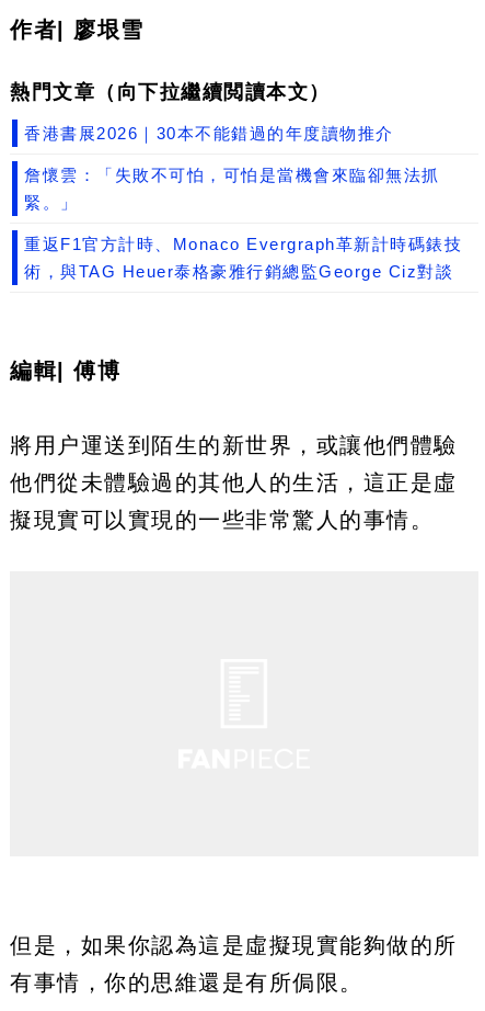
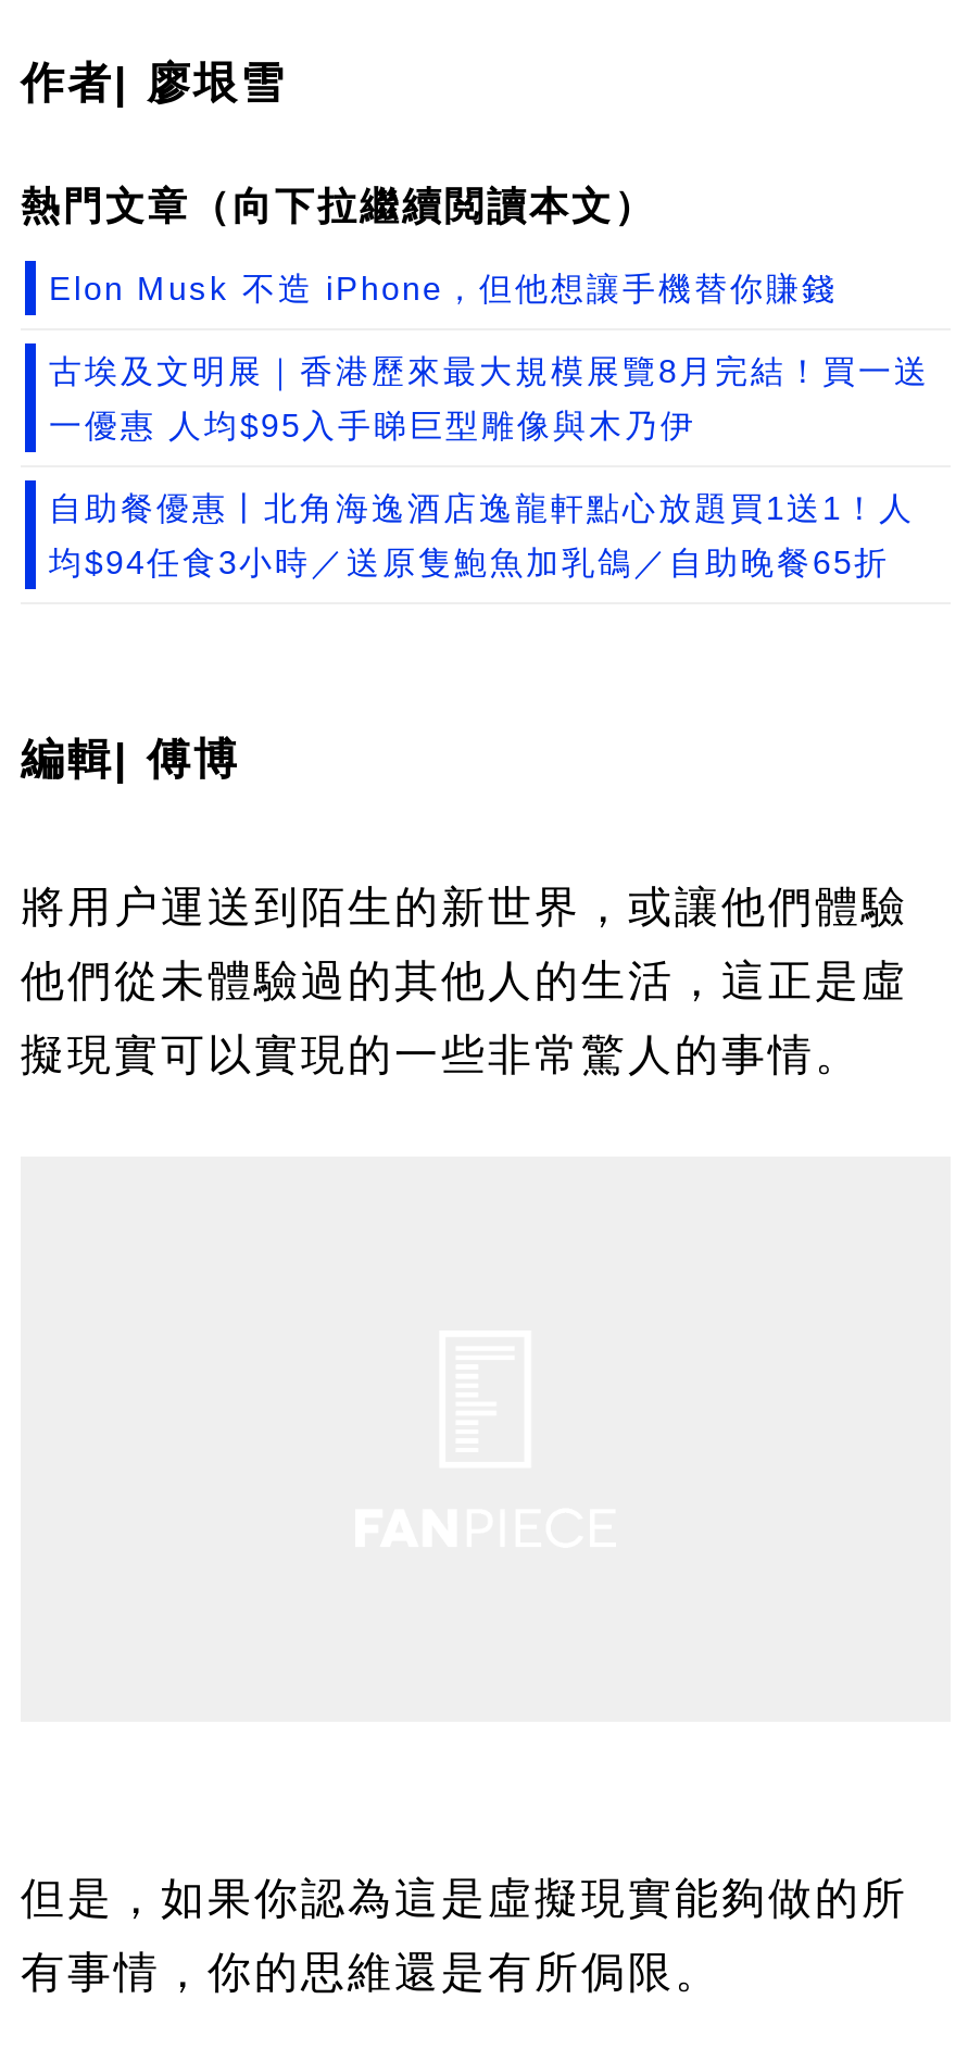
- 香港書展2026｜30本不能錯過的年度讀物推介
+ Elon Musk 不造 iPhone，但他想讓手機替你賺錢

- 詹懷雲：「失敗不可怕，可怕是當機會來臨卻無法抓
+ 古埃及文明展｜香港歷來最大規模展覽8月完結！買一送

- 緊。」
+ 一優惠 人均$95入手睇巨型雕像與木乃伊

- 重返F1官方計時、Monaco Evergraph革新計時碼錶技
+ 自助餐優惠丨北角海逸酒店逸龍軒點心放題買1送1！人

- 術，與TAG Heuer泰格豪雅行銷總監George Ciz對談
+ 均$94任食3小時／送原隻鮑魚加乳鴿／自助晚餐65折
